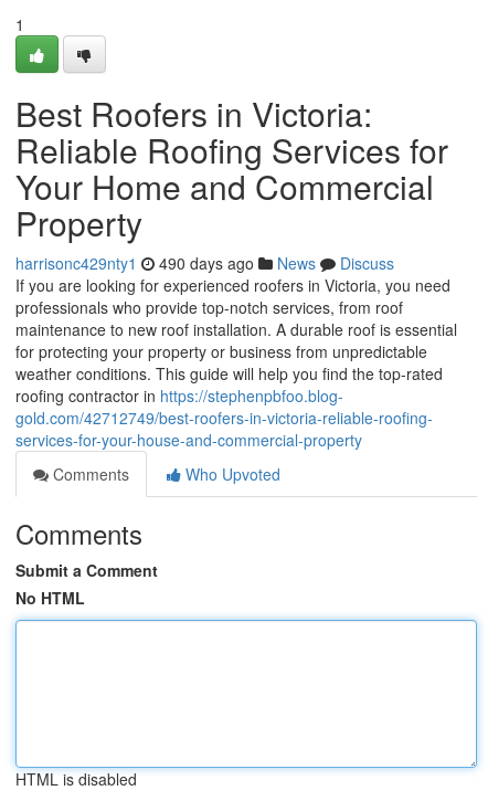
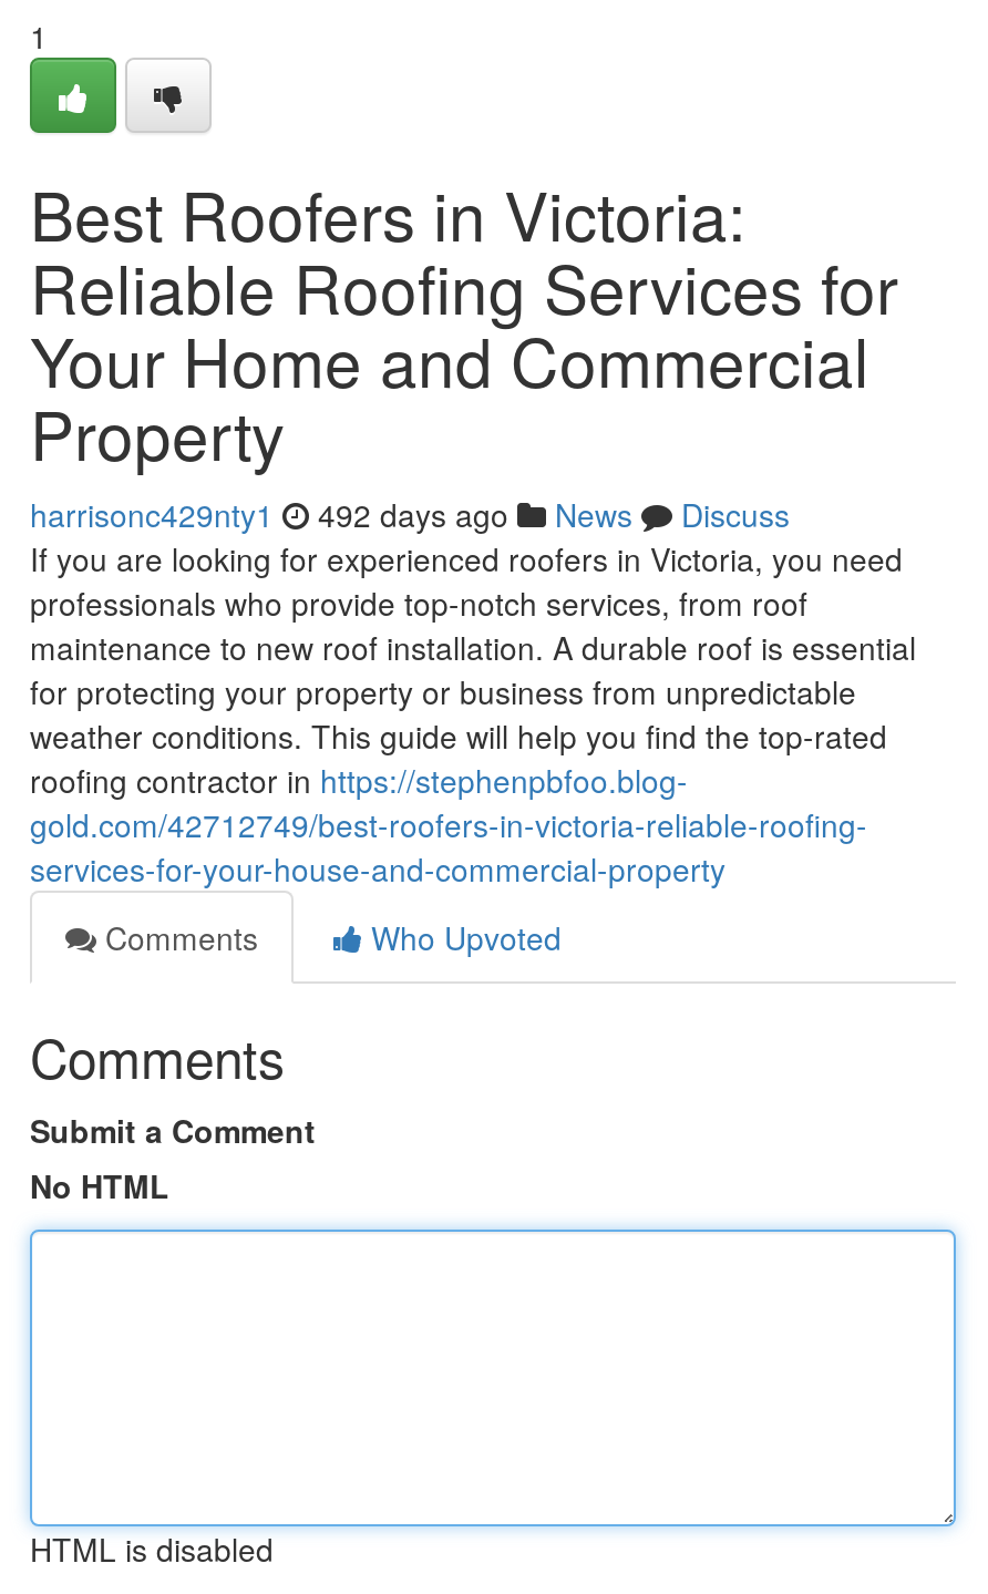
- harrisonc429nty1 490 days ago News Discuss
+ harrisonc429nty1 492 days ago News Discuss
